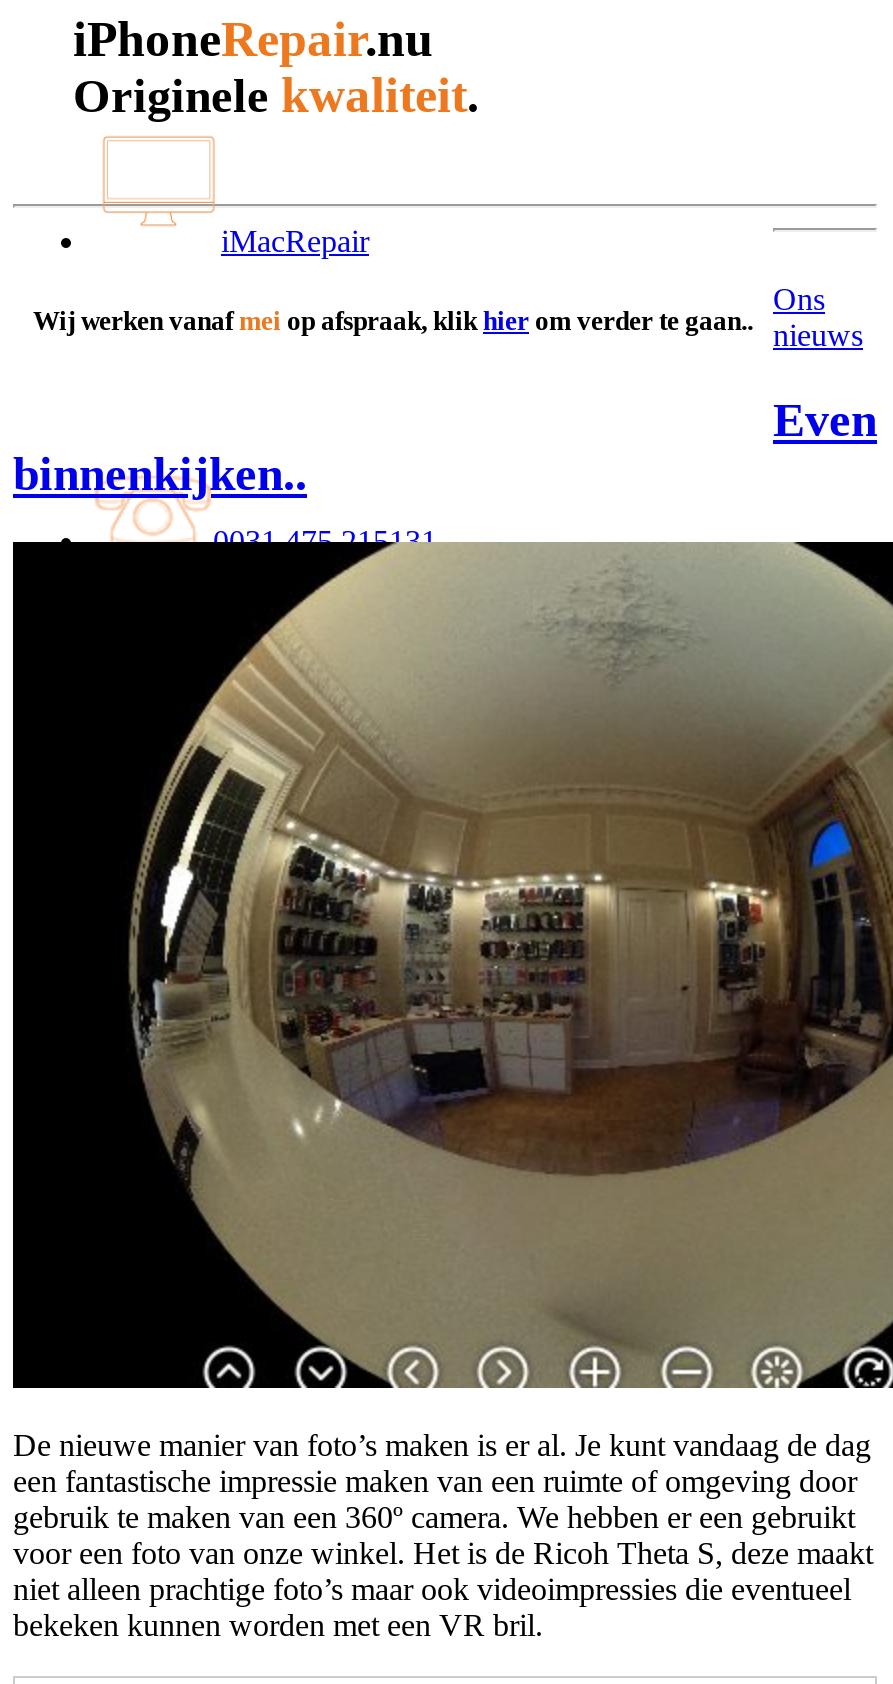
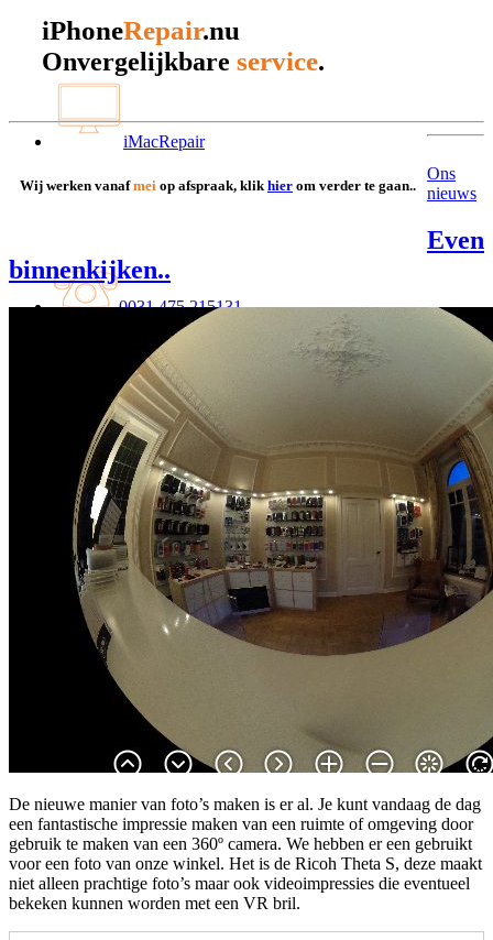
- Originele kwaliteit.
+ Onvergelijkbare service.
